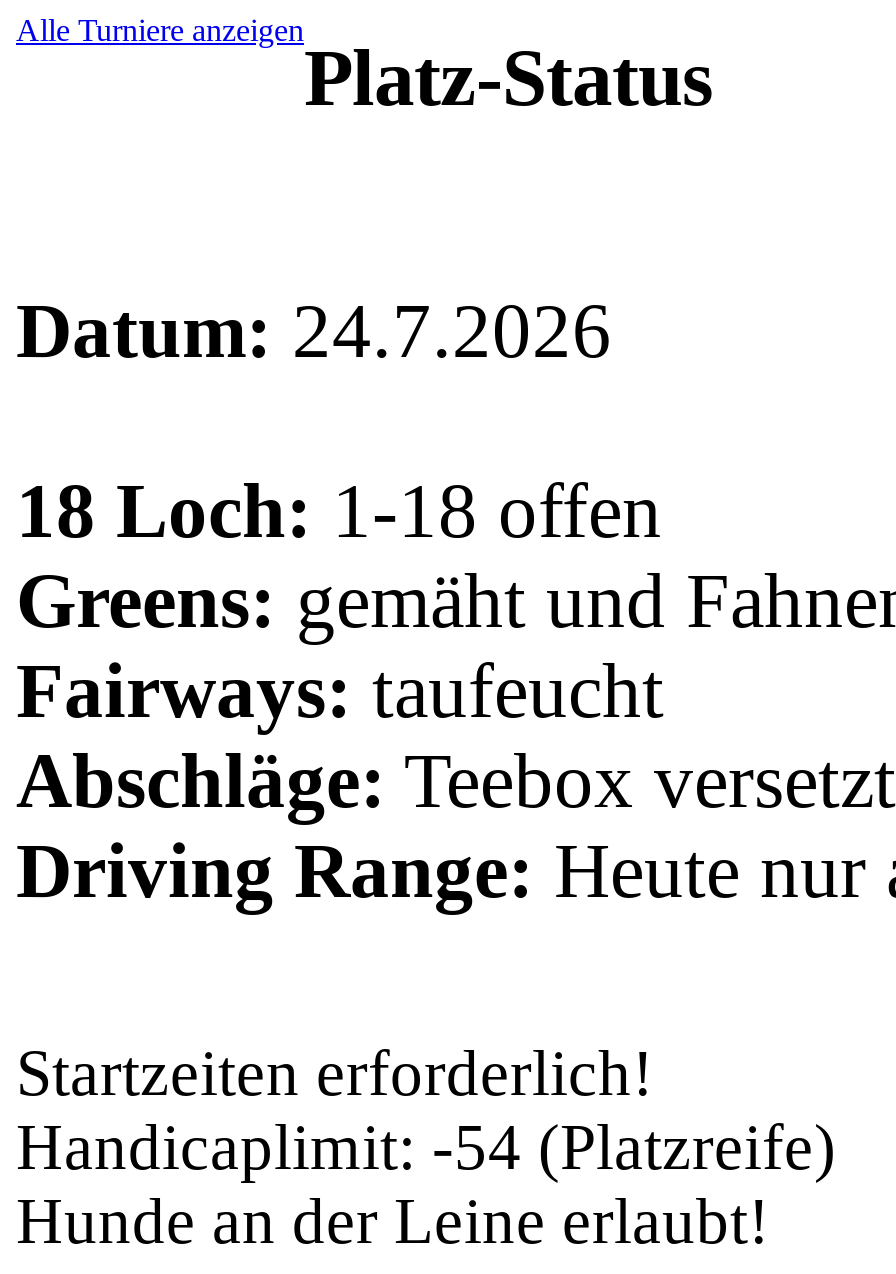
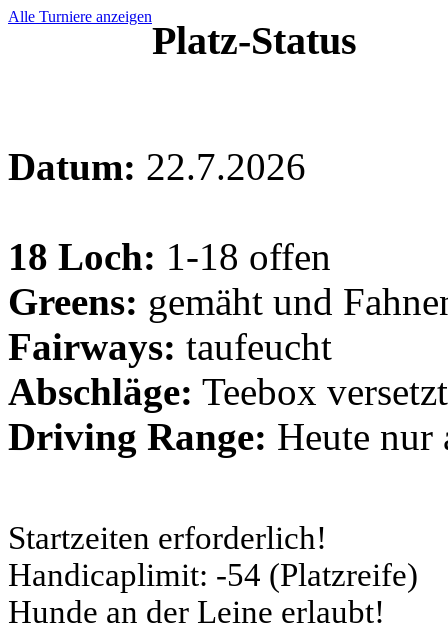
- Datum: 24.7.2026
+ Datum: 22.7.2026
